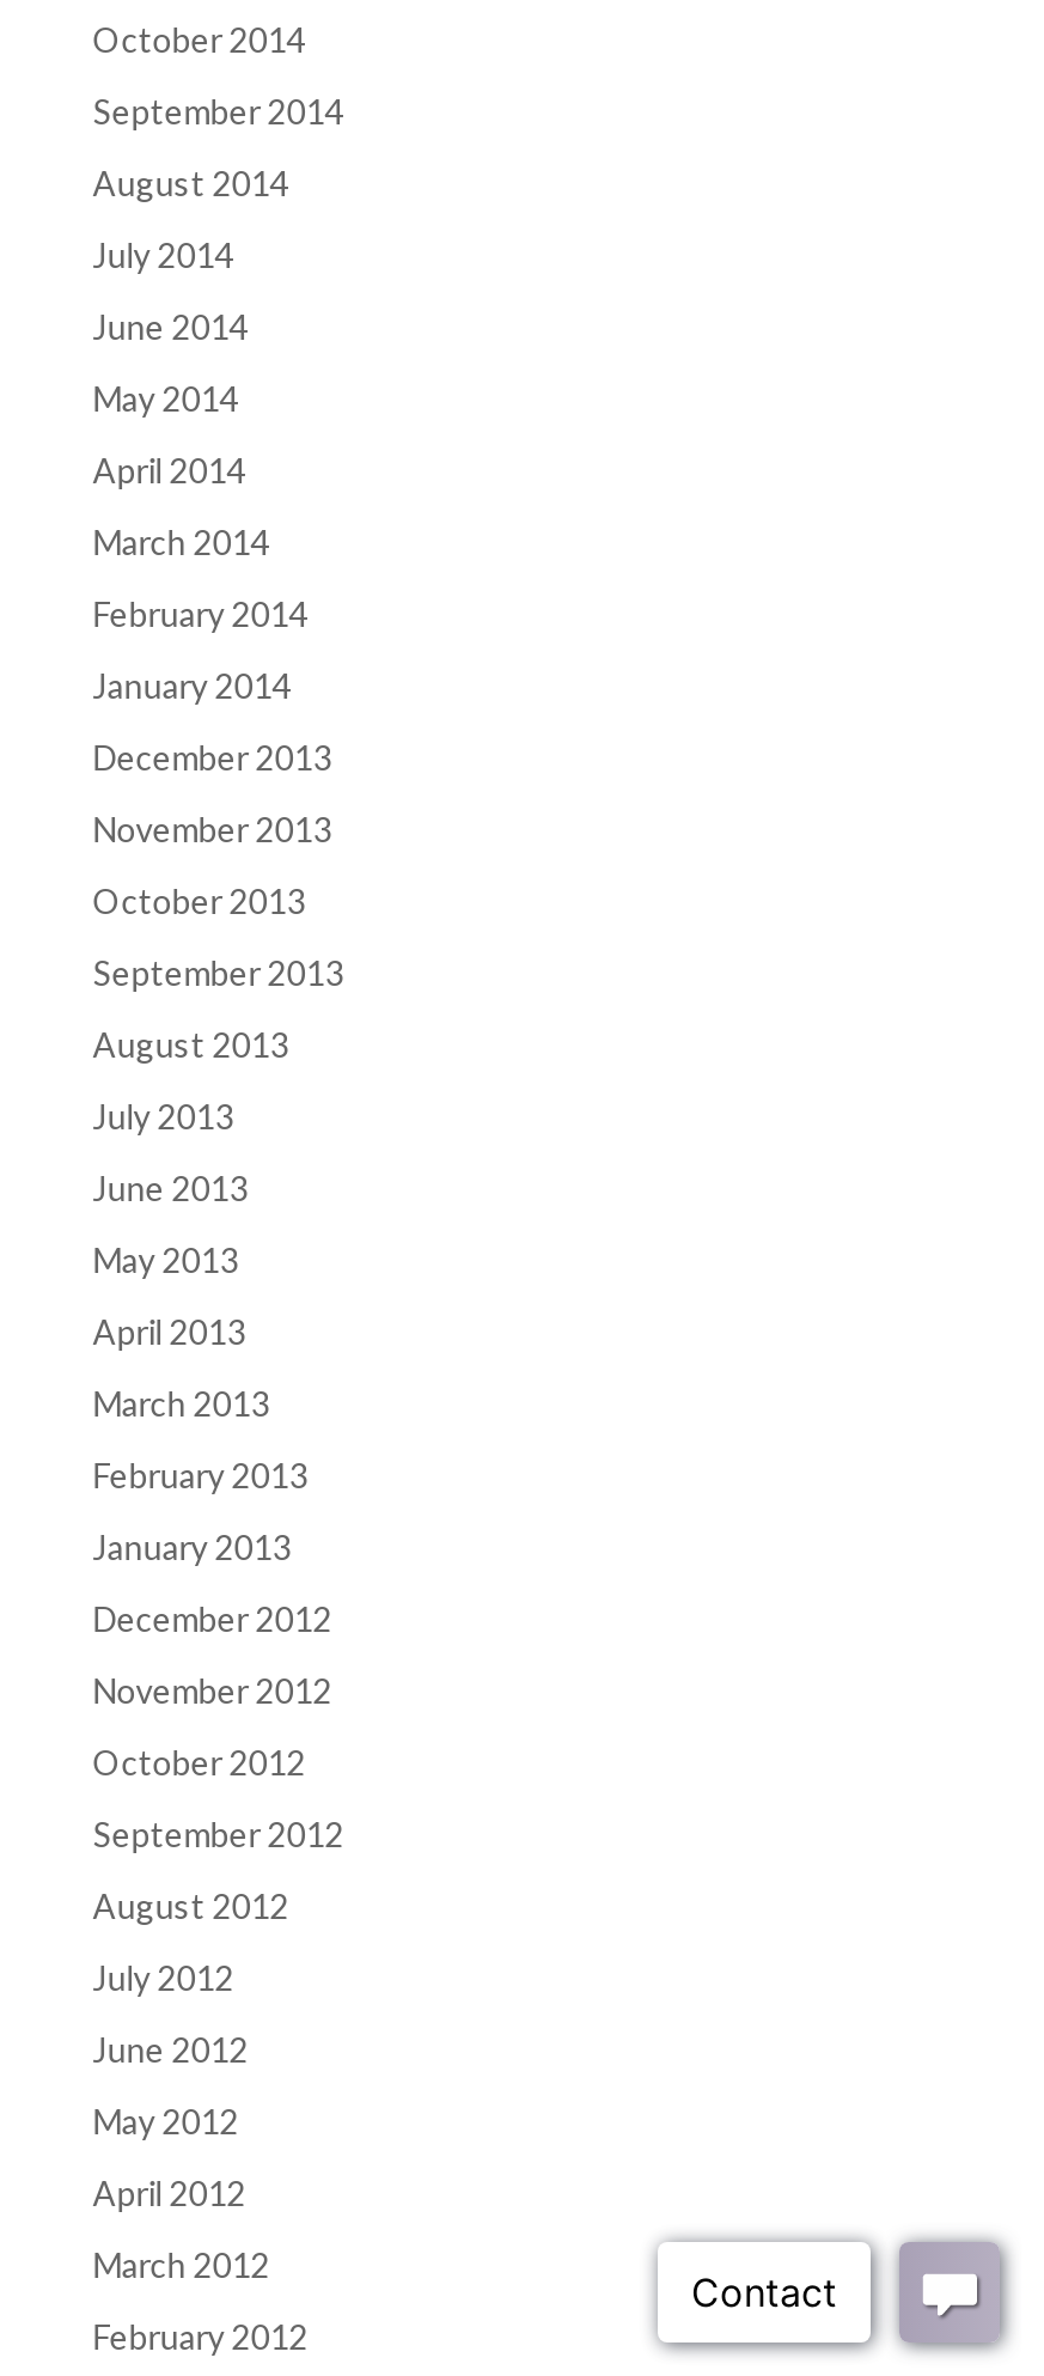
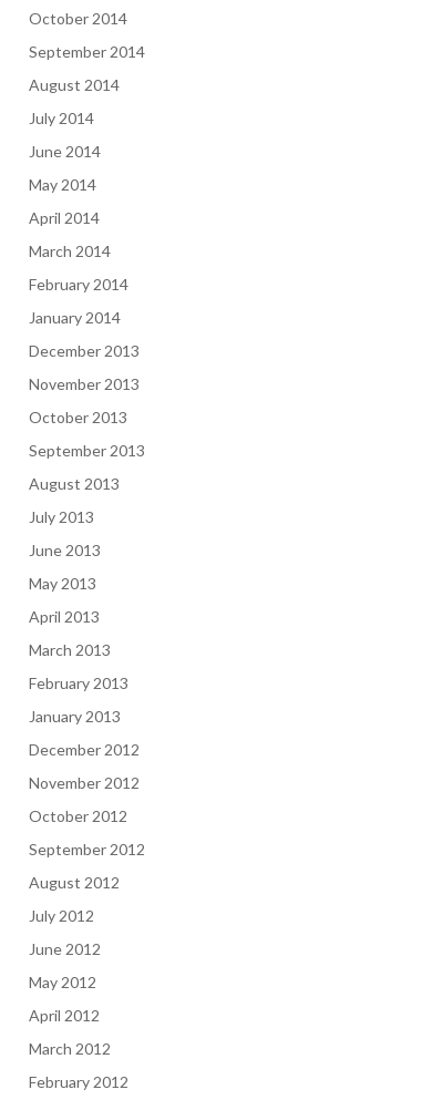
- [image]
